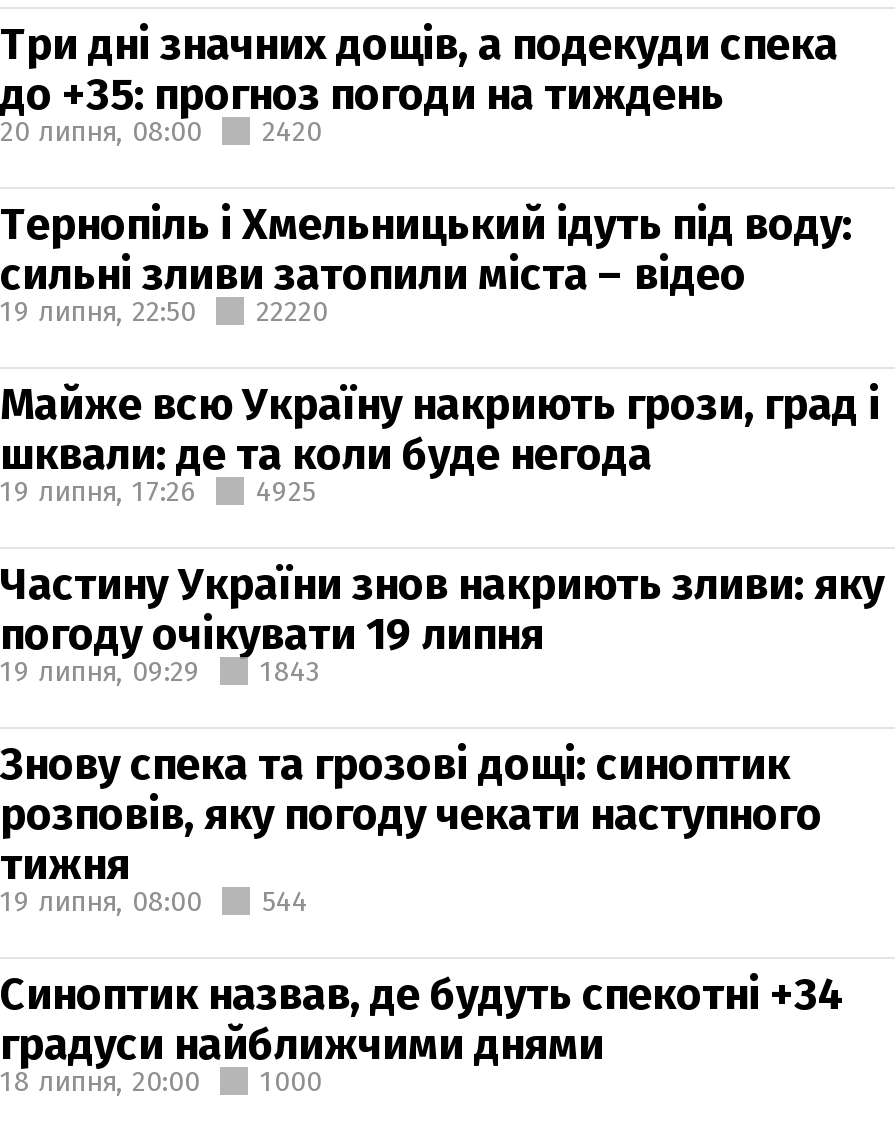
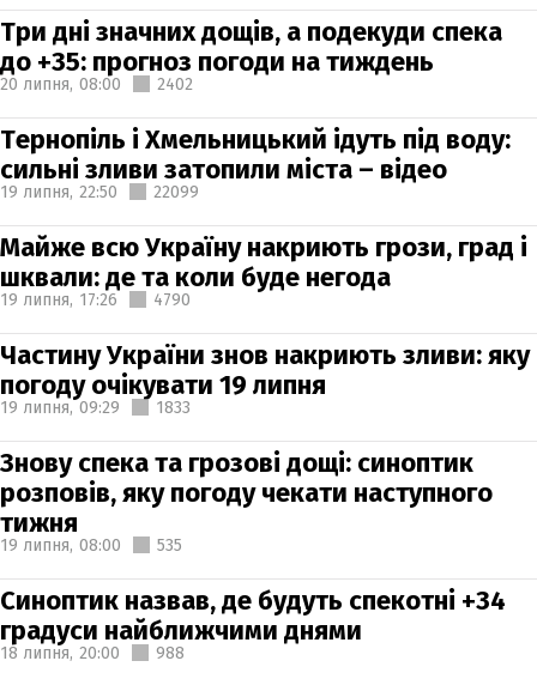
- 20 липня, 08:00 2420
+ 20 липня, 08:00 2402

- 19 липня, 22:50 22220
+ 19 липня, 22:50 22099

- 19 липня, 17:26 4925
+ 19 липня, 17:26 4790

- 19 липня, 09:29 1843
+ 19 липня, 09:29 1833

- 19 липня, 08:00 544
+ 19 липня, 08:00 535

- 18 липня, 20:00 1000
+ 18 липня, 20:00 988
